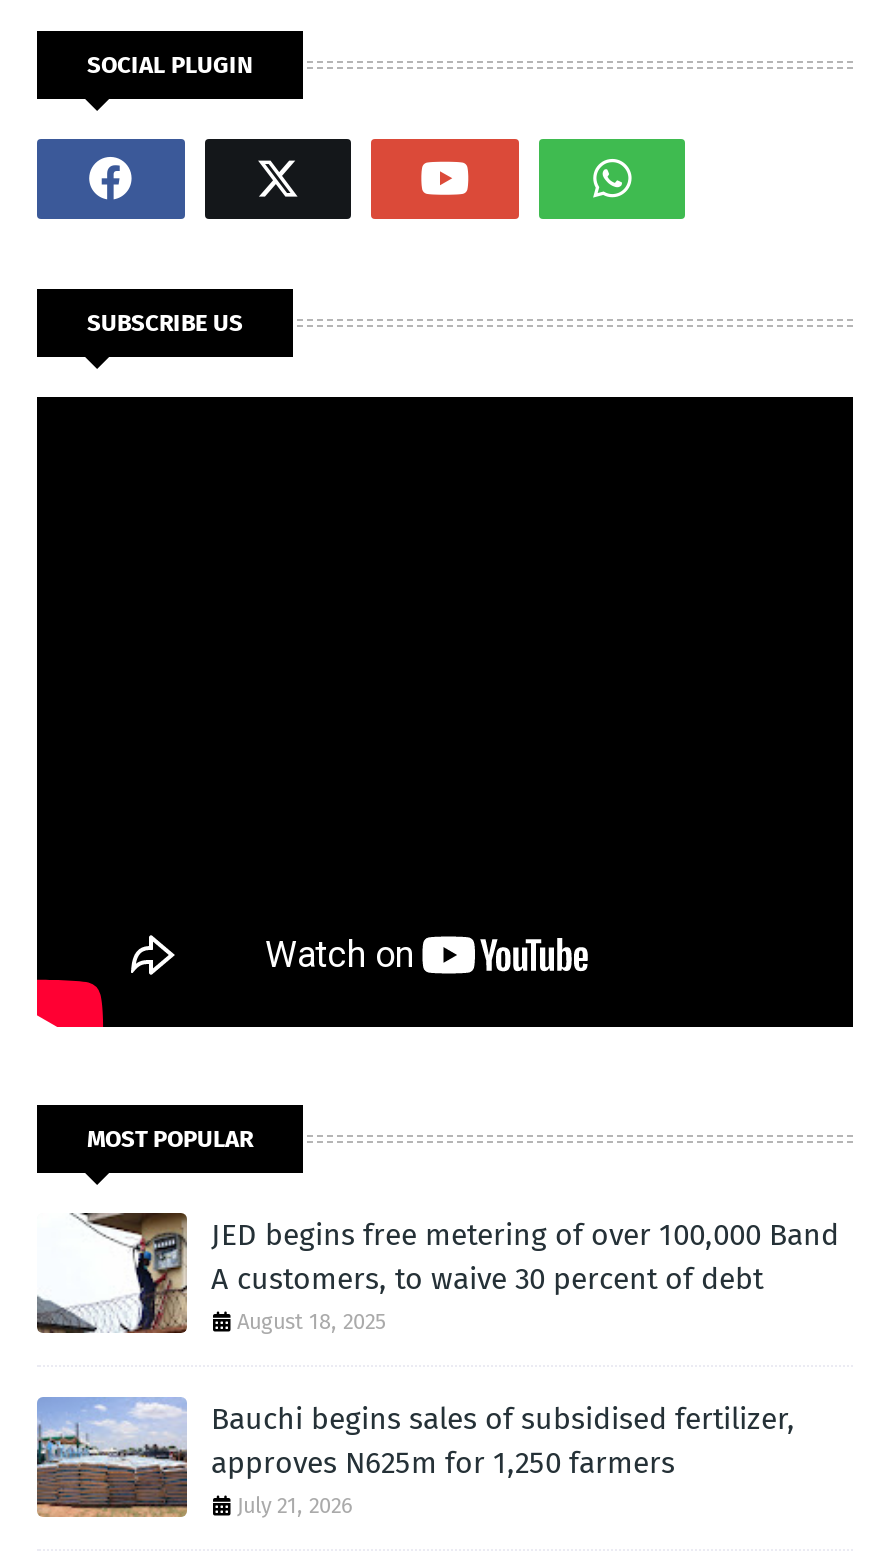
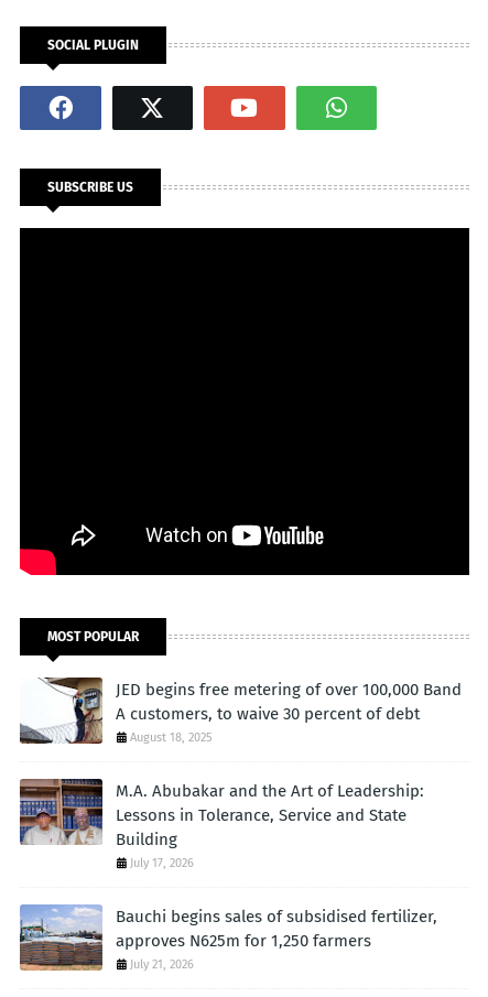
+ [image]
+ M.A. Abubakar and the Art of Leadership:
+ Lessons in Tolerance, Service and State
+ Building
+ July 17, 2026
